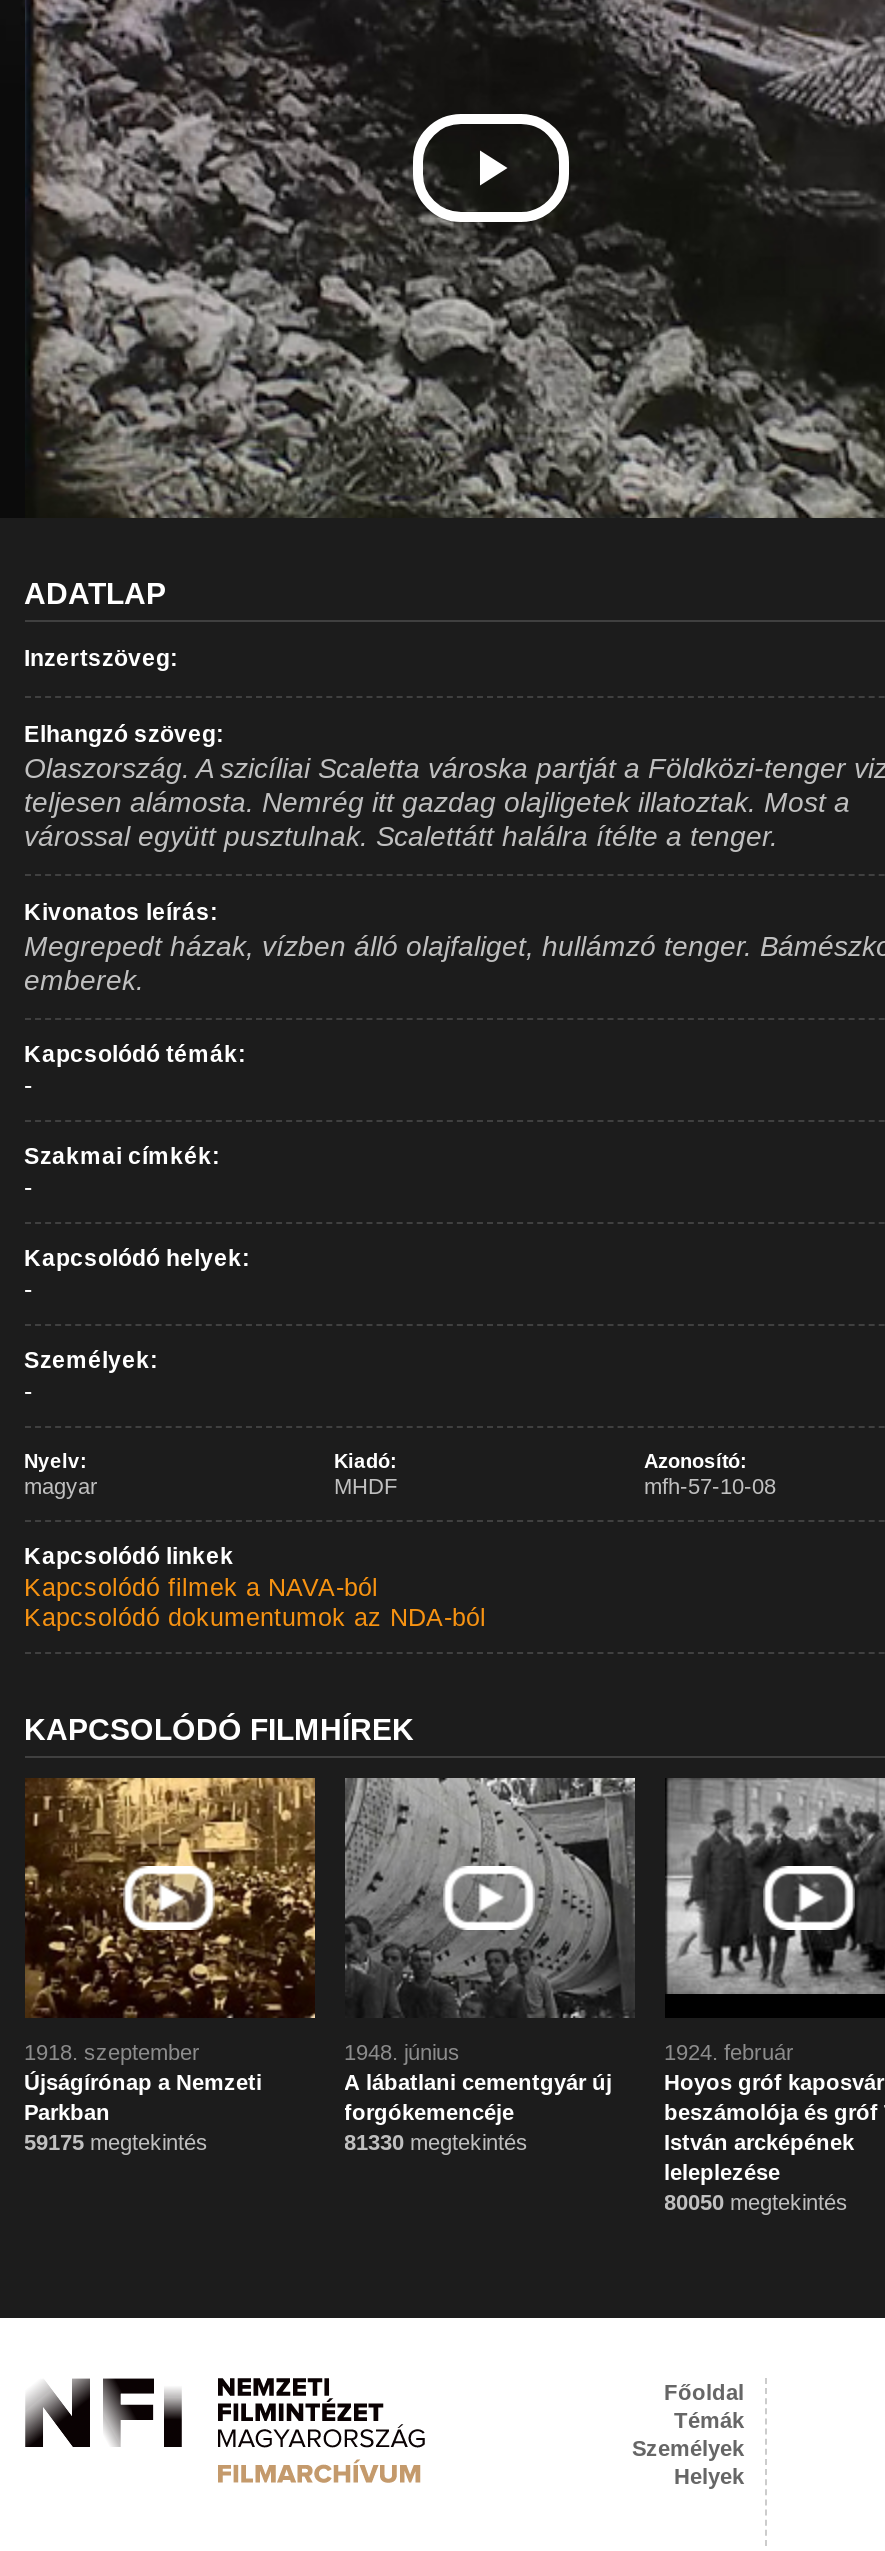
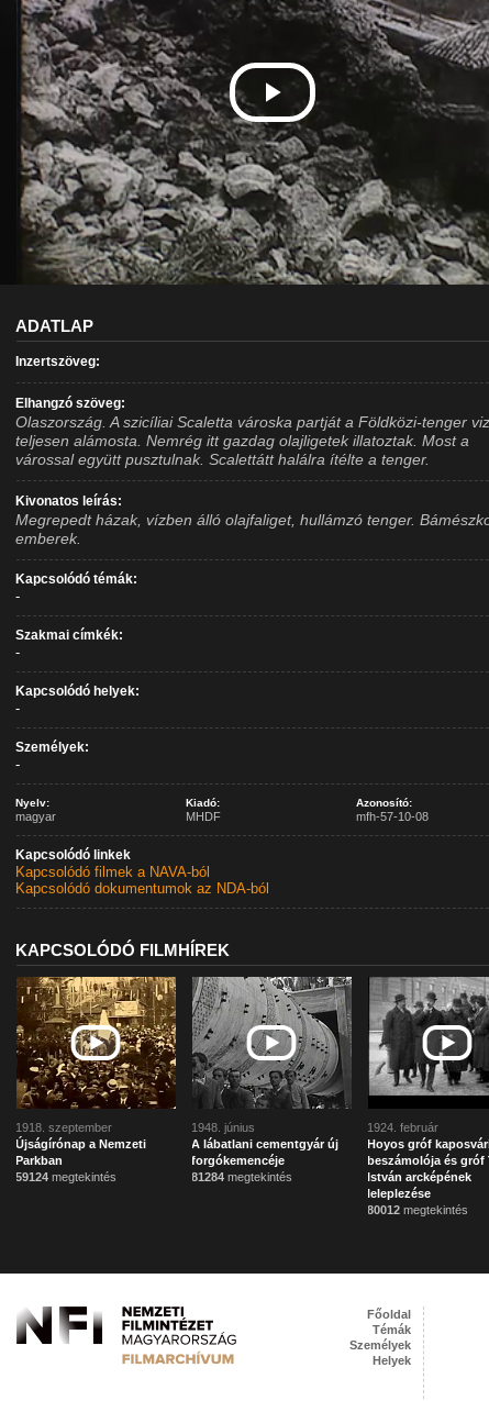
- 59175 megtekintés
+ 59124 megtekintés

- 81330 megtekintés
+ 81284 megtekintés

- 80050 megtekintés
+ 80012 megtekintés
